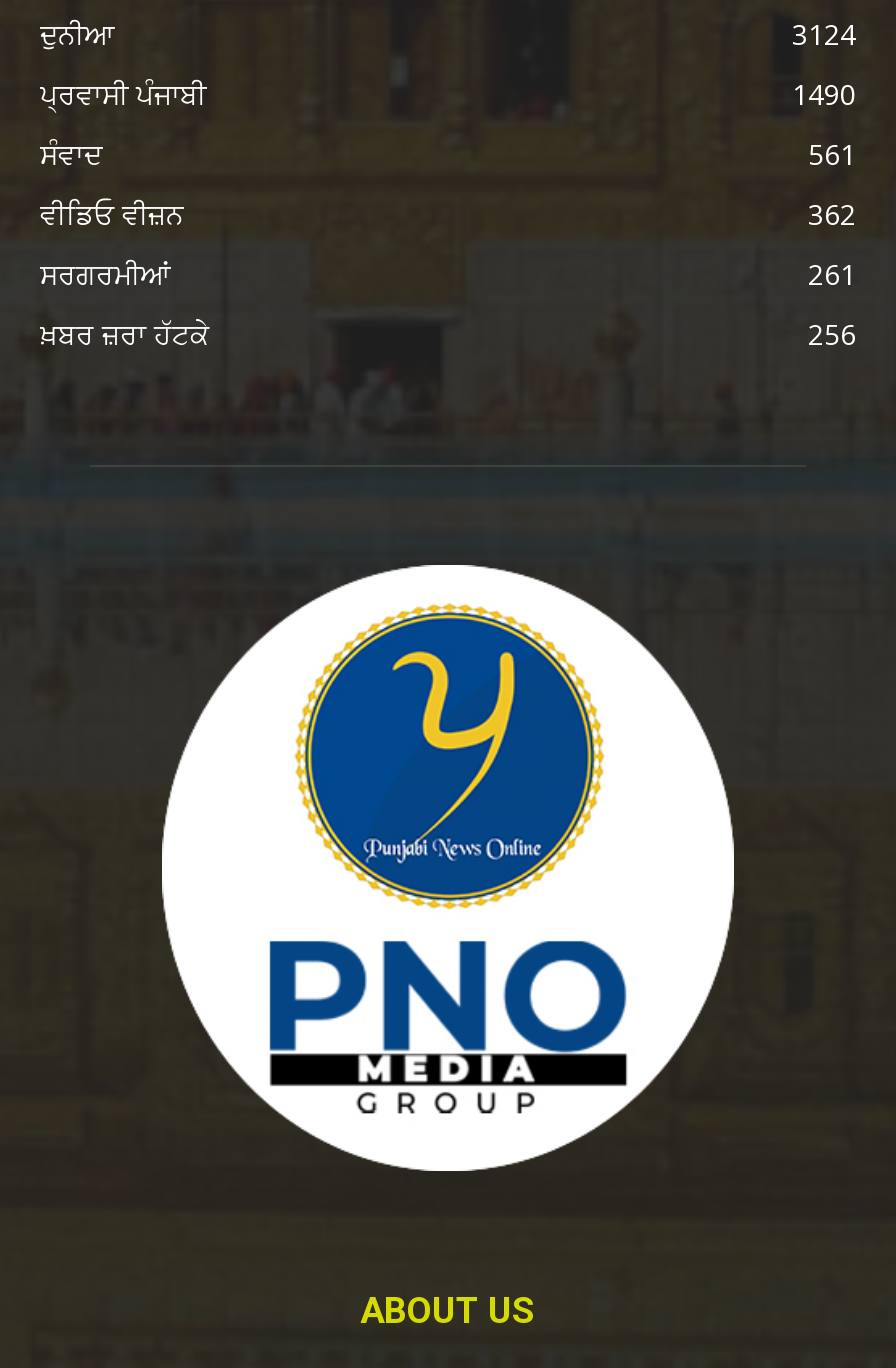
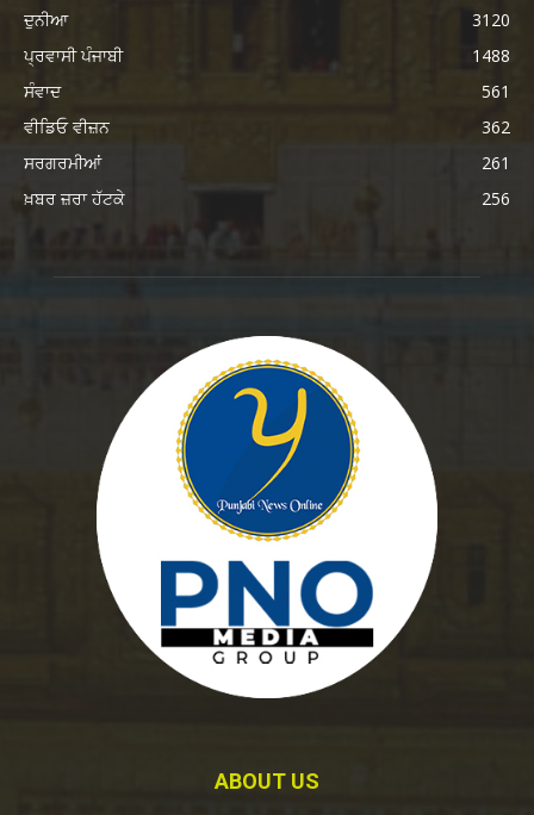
- 3124
+ 3120

- 1490
+ 1488
